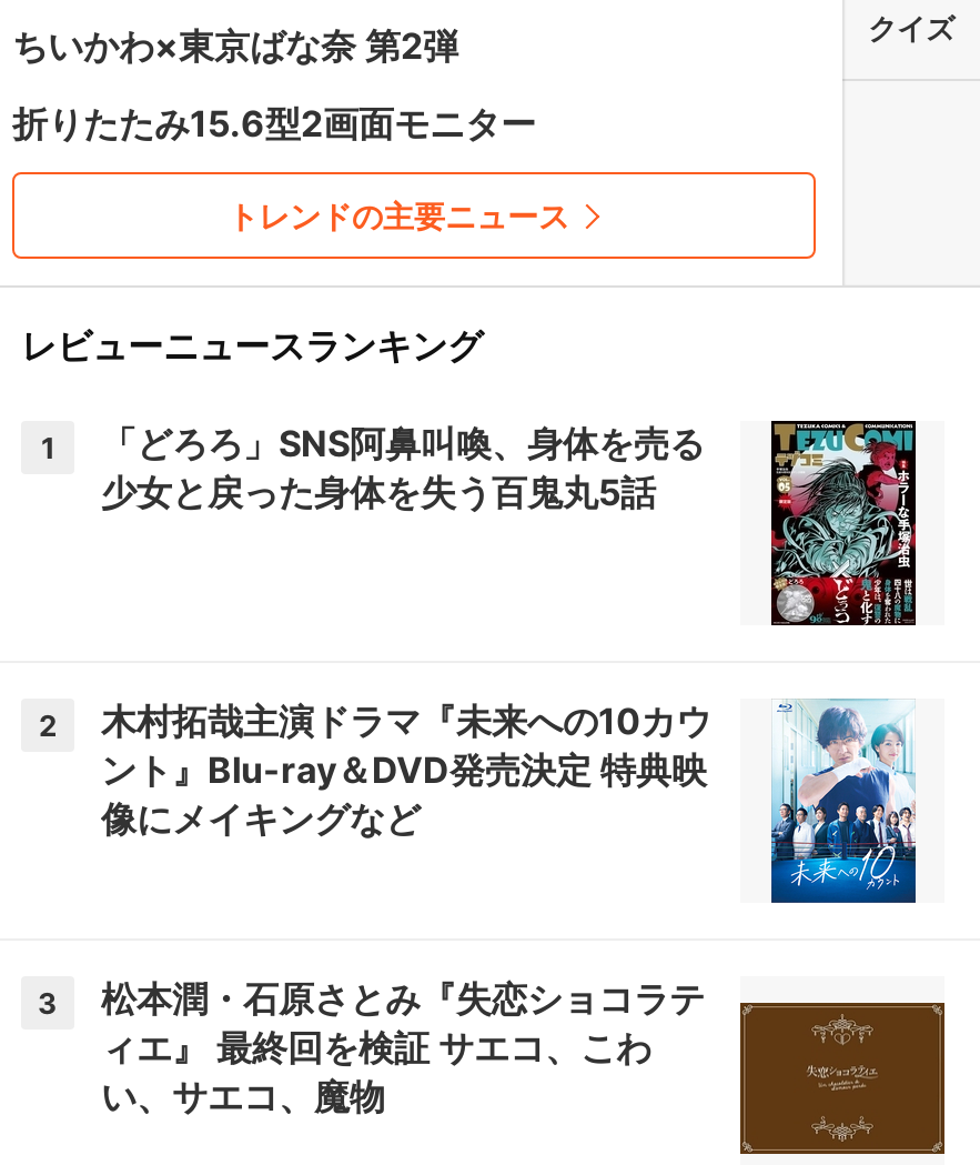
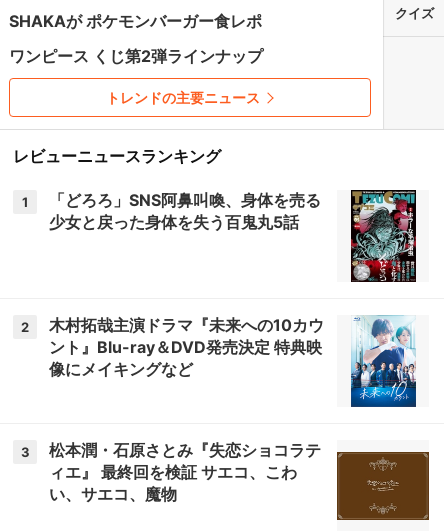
- ちいかわ×東京ばな奈 第2弾
+ SHAKAが ポケモンバーガー食レポ

- 折りたたみ15.6型2画面モニター
+ ワンピース くじ第2弾ラインナップ
